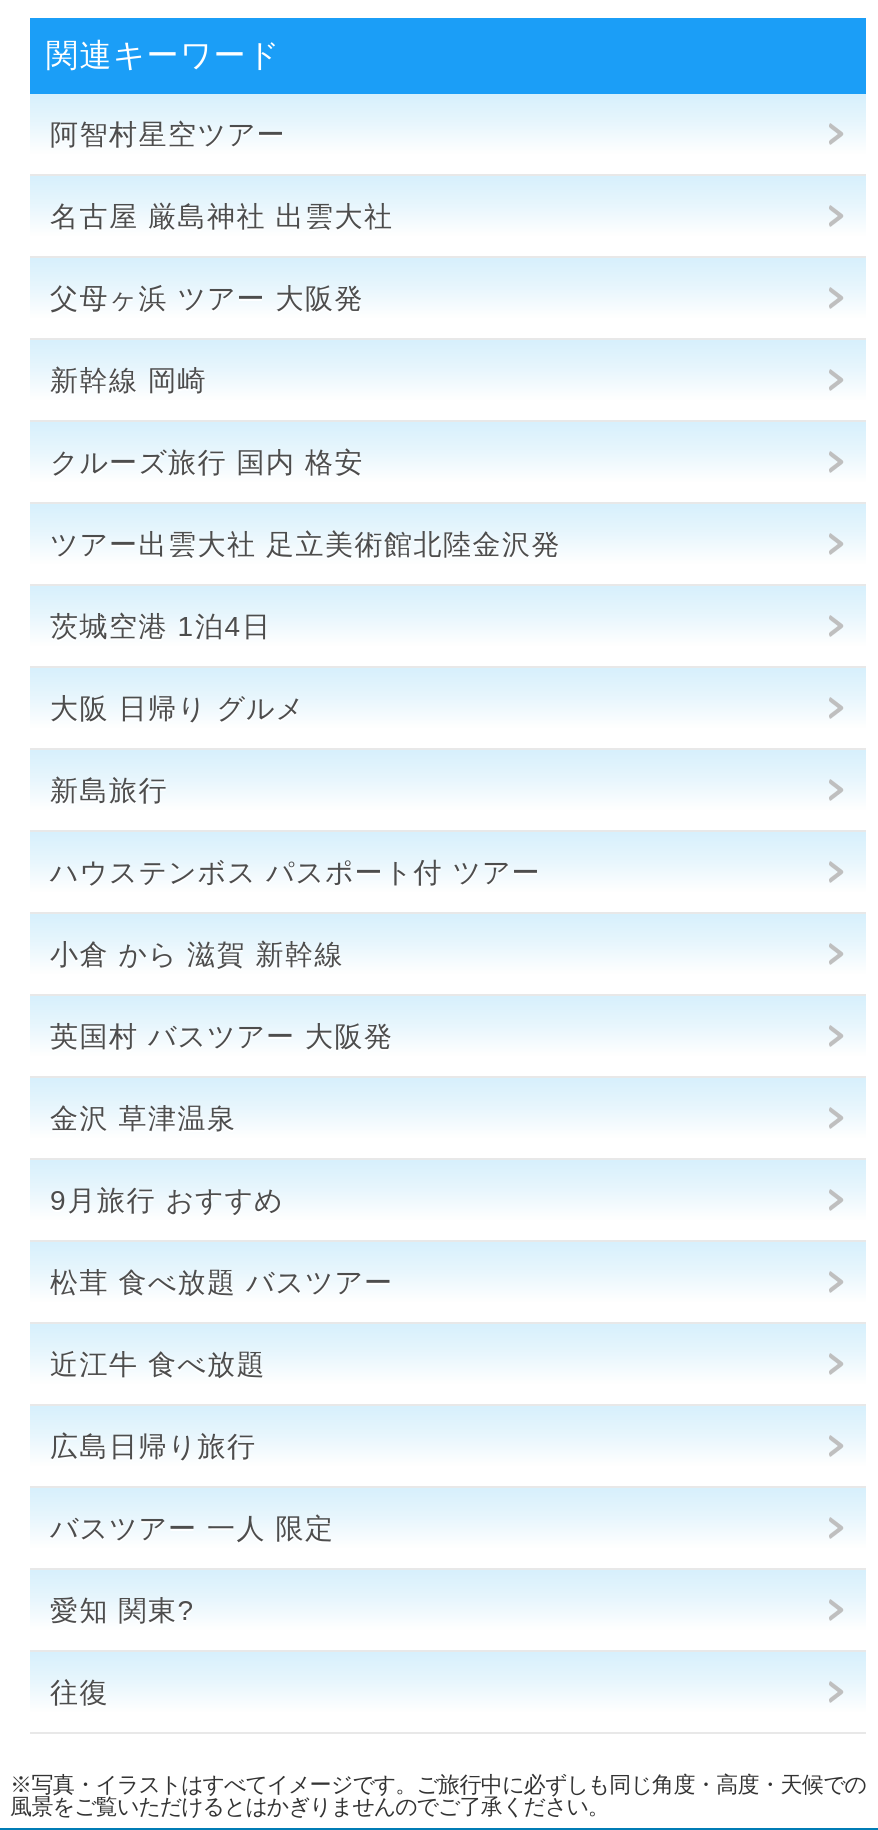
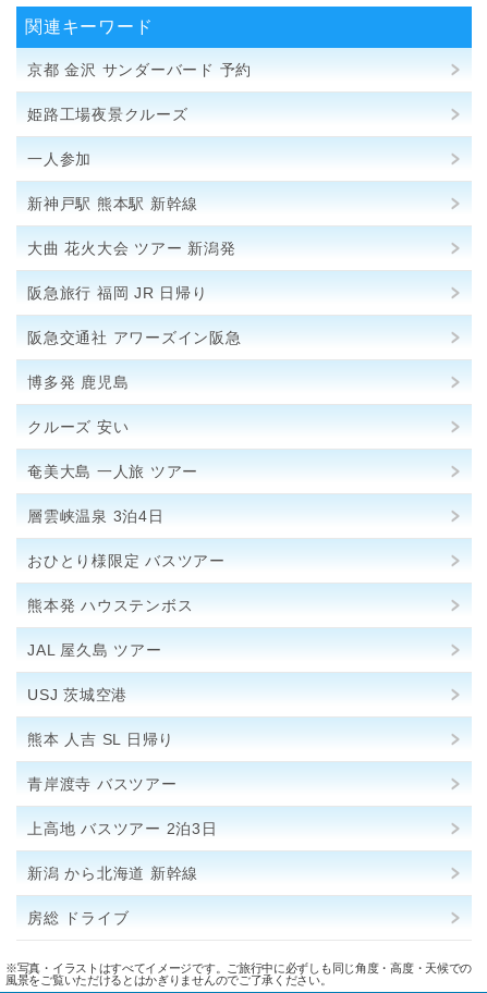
- 阿智村星空ツアー
+ 京都 金沢 サンダーバード 予約

- 名古屋 厳島神社 出雲大社
+ 姫路工場夜景クルーズ

- 父母ヶ浜 ツアー 大阪発
+ 一人参加

- 新幹線 岡崎
+ 新神戸駅 熊本駅 新幹線

- クルーズ旅行 国内 格安
+ 大曲 花火大会 ツアー 新潟発

- ツアー出雲大社 足立美術館北陸金沢発
+ 阪急旅行 福岡 JR 日帰り

- 茨城空港 1泊4日
+ 阪急交通社 アワーズイン阪急

- 大阪 日帰り グルメ
+ 博多発 鹿児島

- 新島旅行
+ クルーズ 安い

- ハウステンボス パスポート付 ツアー
+ 奄美大島 一人旅 ツアー

- 小倉 から 滋賀 新幹線
+ 層雲峡温泉 3泊4日

- 英国村 バスツアー 大阪発
+ おひとり様限定 バスツアー

- 金沢 草津温泉
+ 熊本発 ハウステンボス

- 9月旅行 おすすめ
+ JAL 屋久島 ツアー

- 松茸 食べ放題 バスツアー
+ USJ 茨城空港

- 近江牛 食べ放題
+ 熊本 人吉 SL 日帰り

- 広島日帰り旅行
+ 青岸渡寺 バスツアー

- バスツアー 一人 限定
+ 上高地 バスツアー 2泊3日

- 愛知 関東?
+ 新潟 から北海道 新幹線

- 往復
+ 房総 ドライブ
